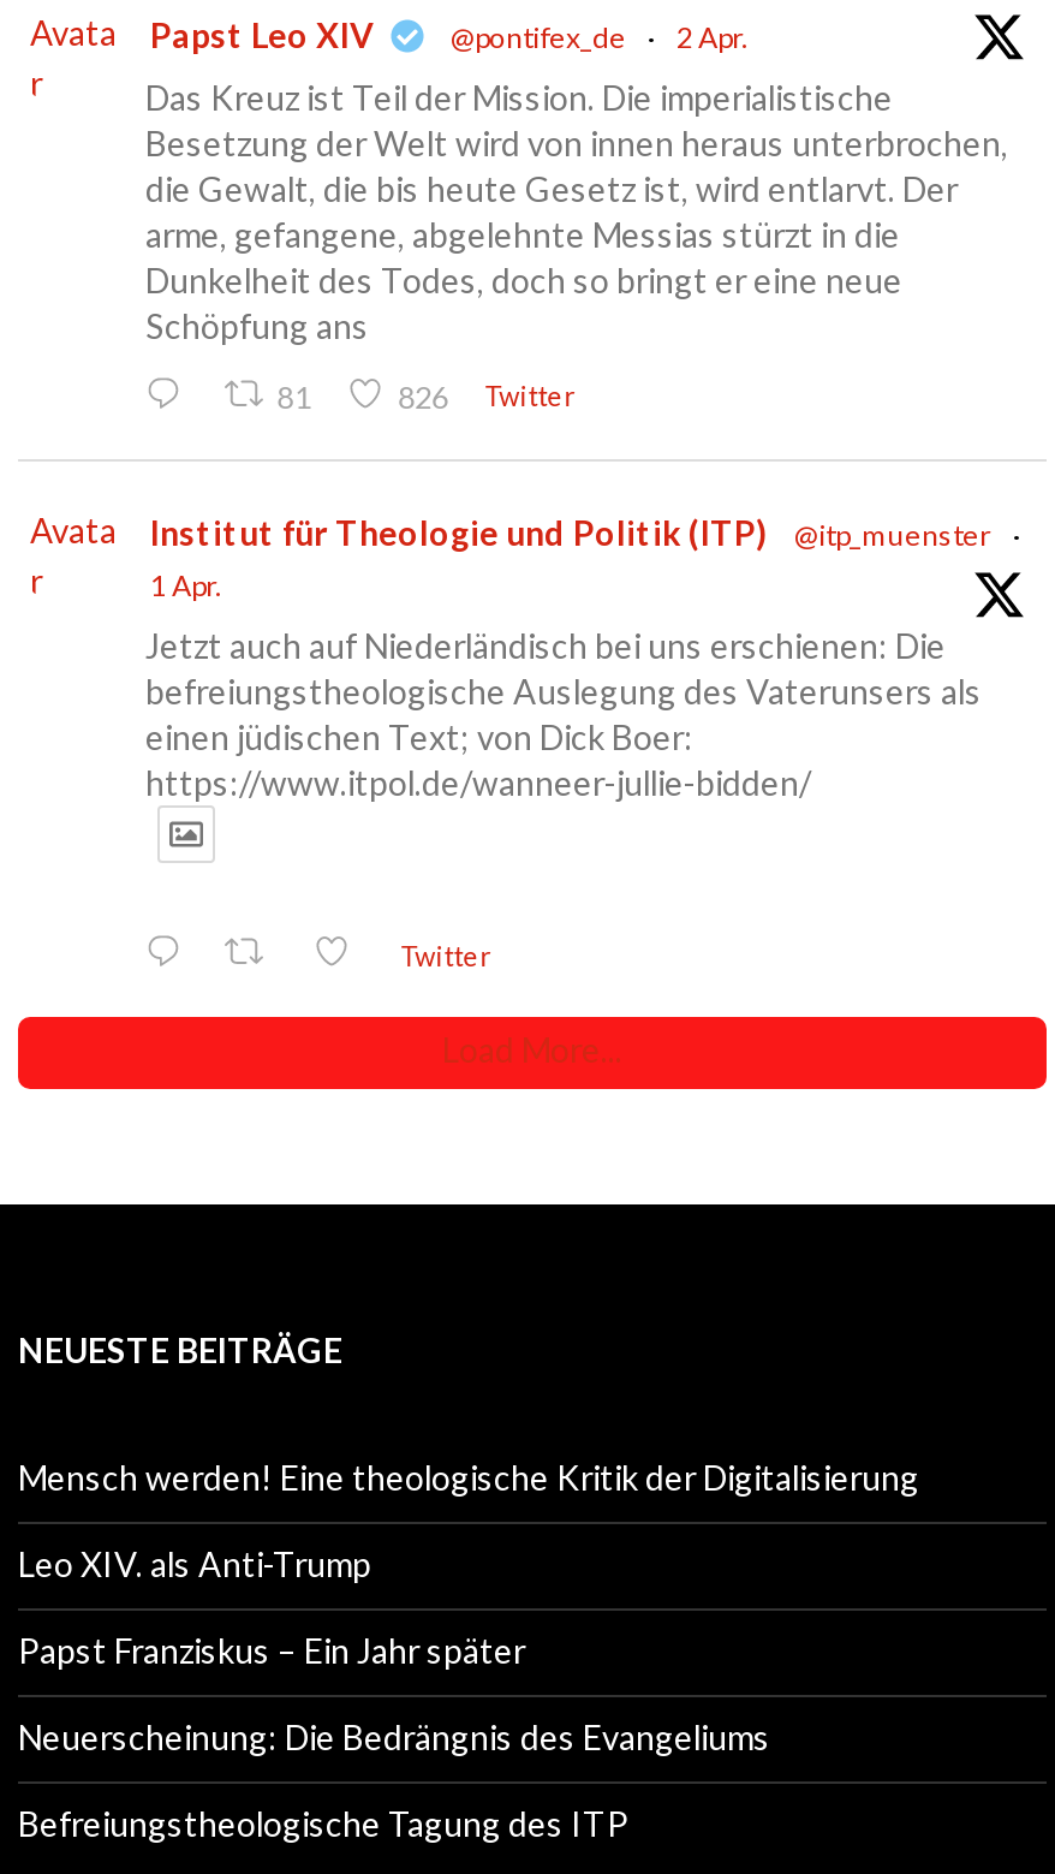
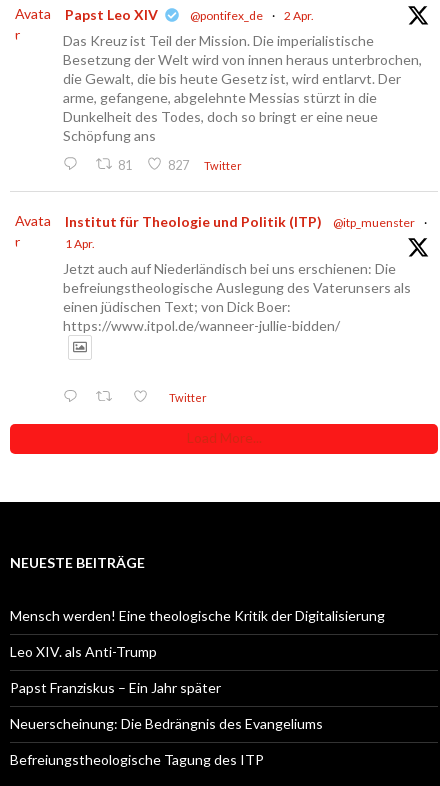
- 826 Twitter
+ 827 Twitter
